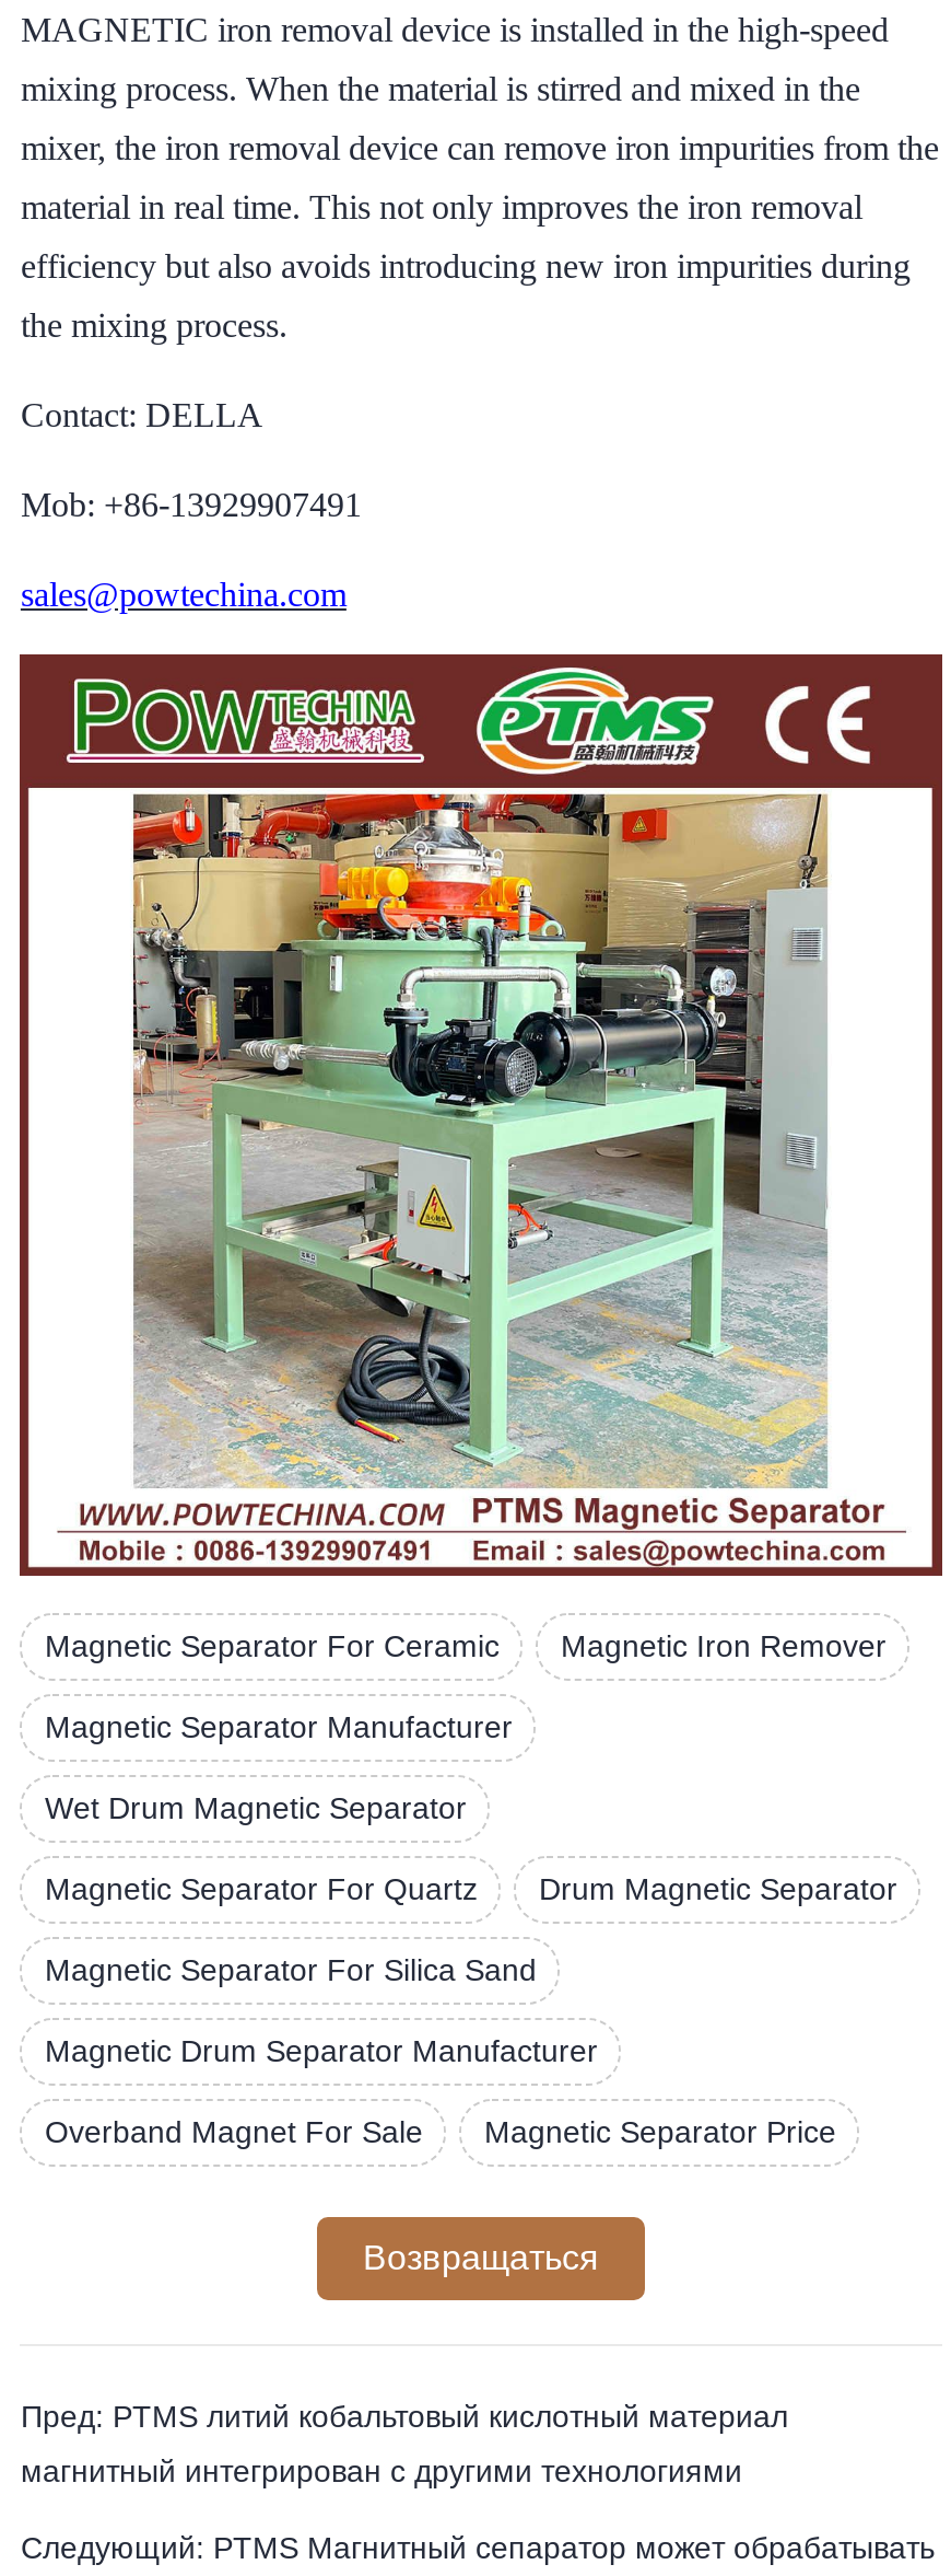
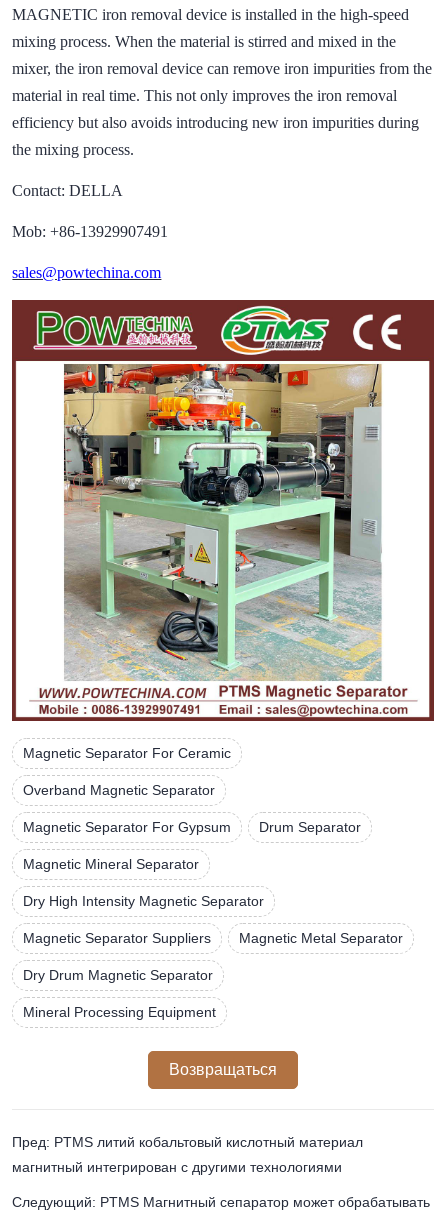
- Magnetic Iron Remover
+ Overband Magnetic Separator

- Magnetic Separator Manufacturer
+ Magnetic Separator For Gypsum
+ Drum Separator

- Wet Drum Magnetic Separator
+ Magnetic Mineral Separator

- Magnetic Separator For Quartz
- Drum Magnetic Separator
+ Dry High Intensity Magnetic Separator

- Magnetic Separator For Silica Sand
+ Magnetic Separator Suppliers
+ Magnetic Metal Separator

- Magnetic Drum Separator Manufacturer
+ Dry Drum Magnetic Separator

- Overband Magnet For Sale
- Magnetic Separator Price
+ Mineral Processing Equipment
